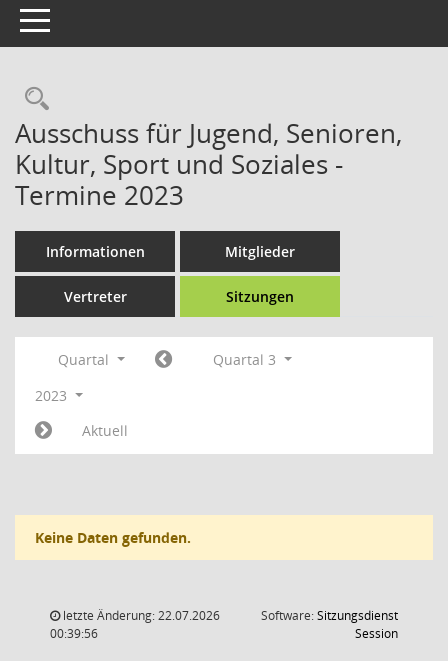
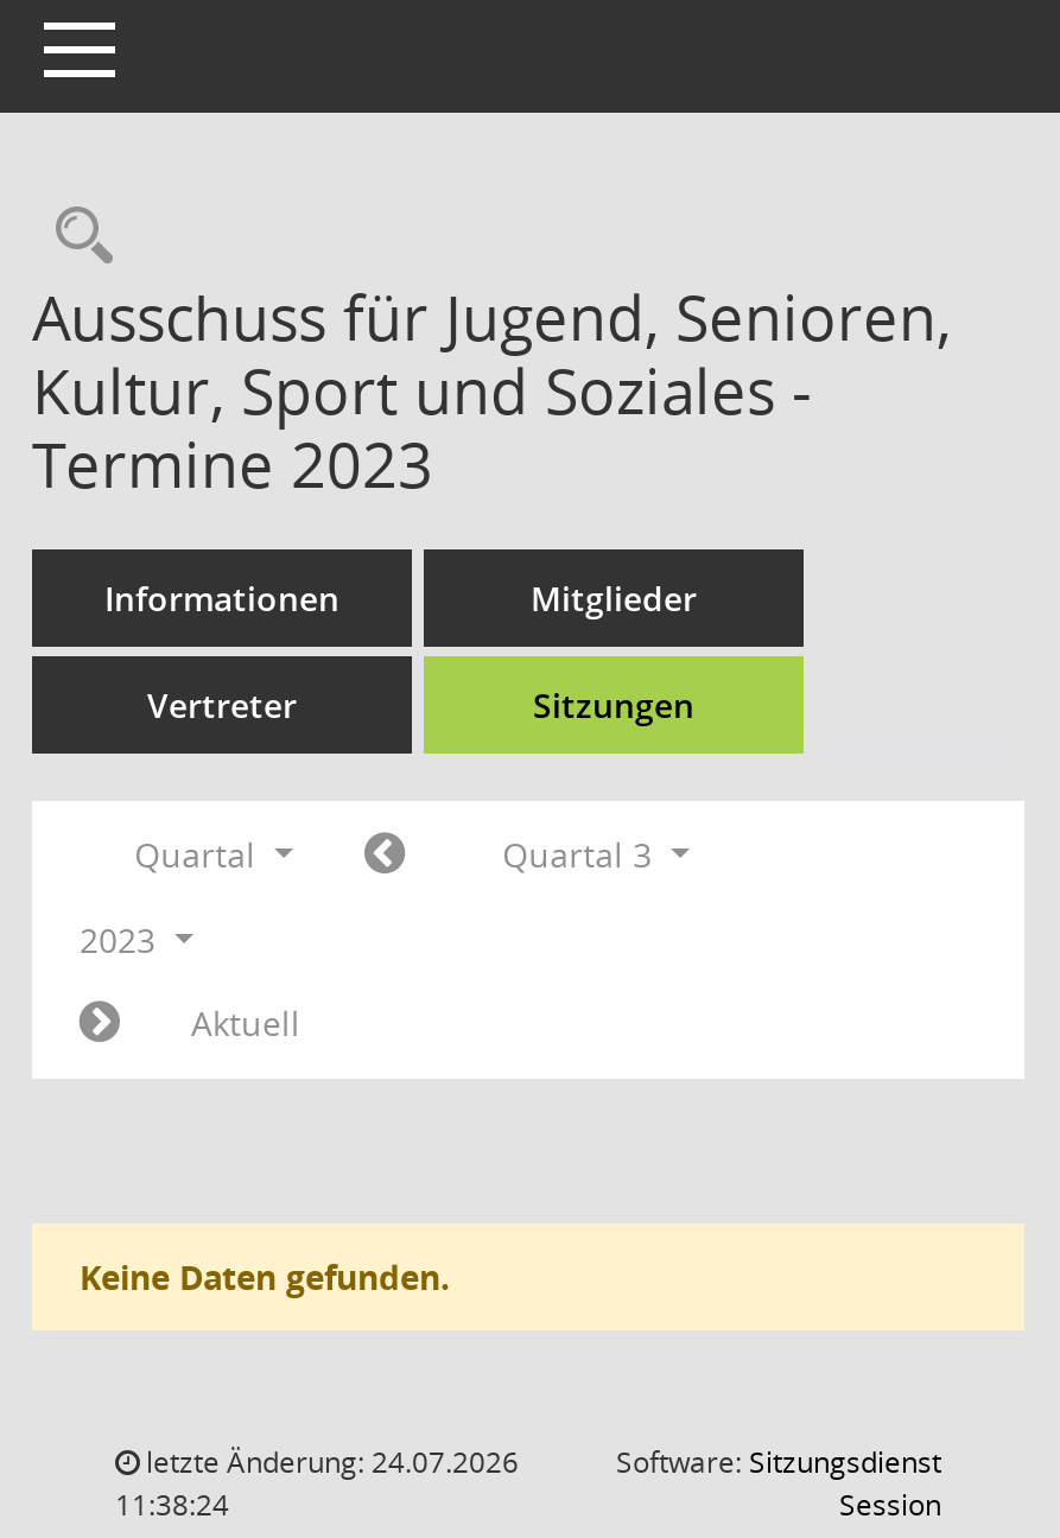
- letzte Änderung: 22.07.2026
+ letzte Änderung: 24.07.2026

- 00:39:56
+ 11:38:24
